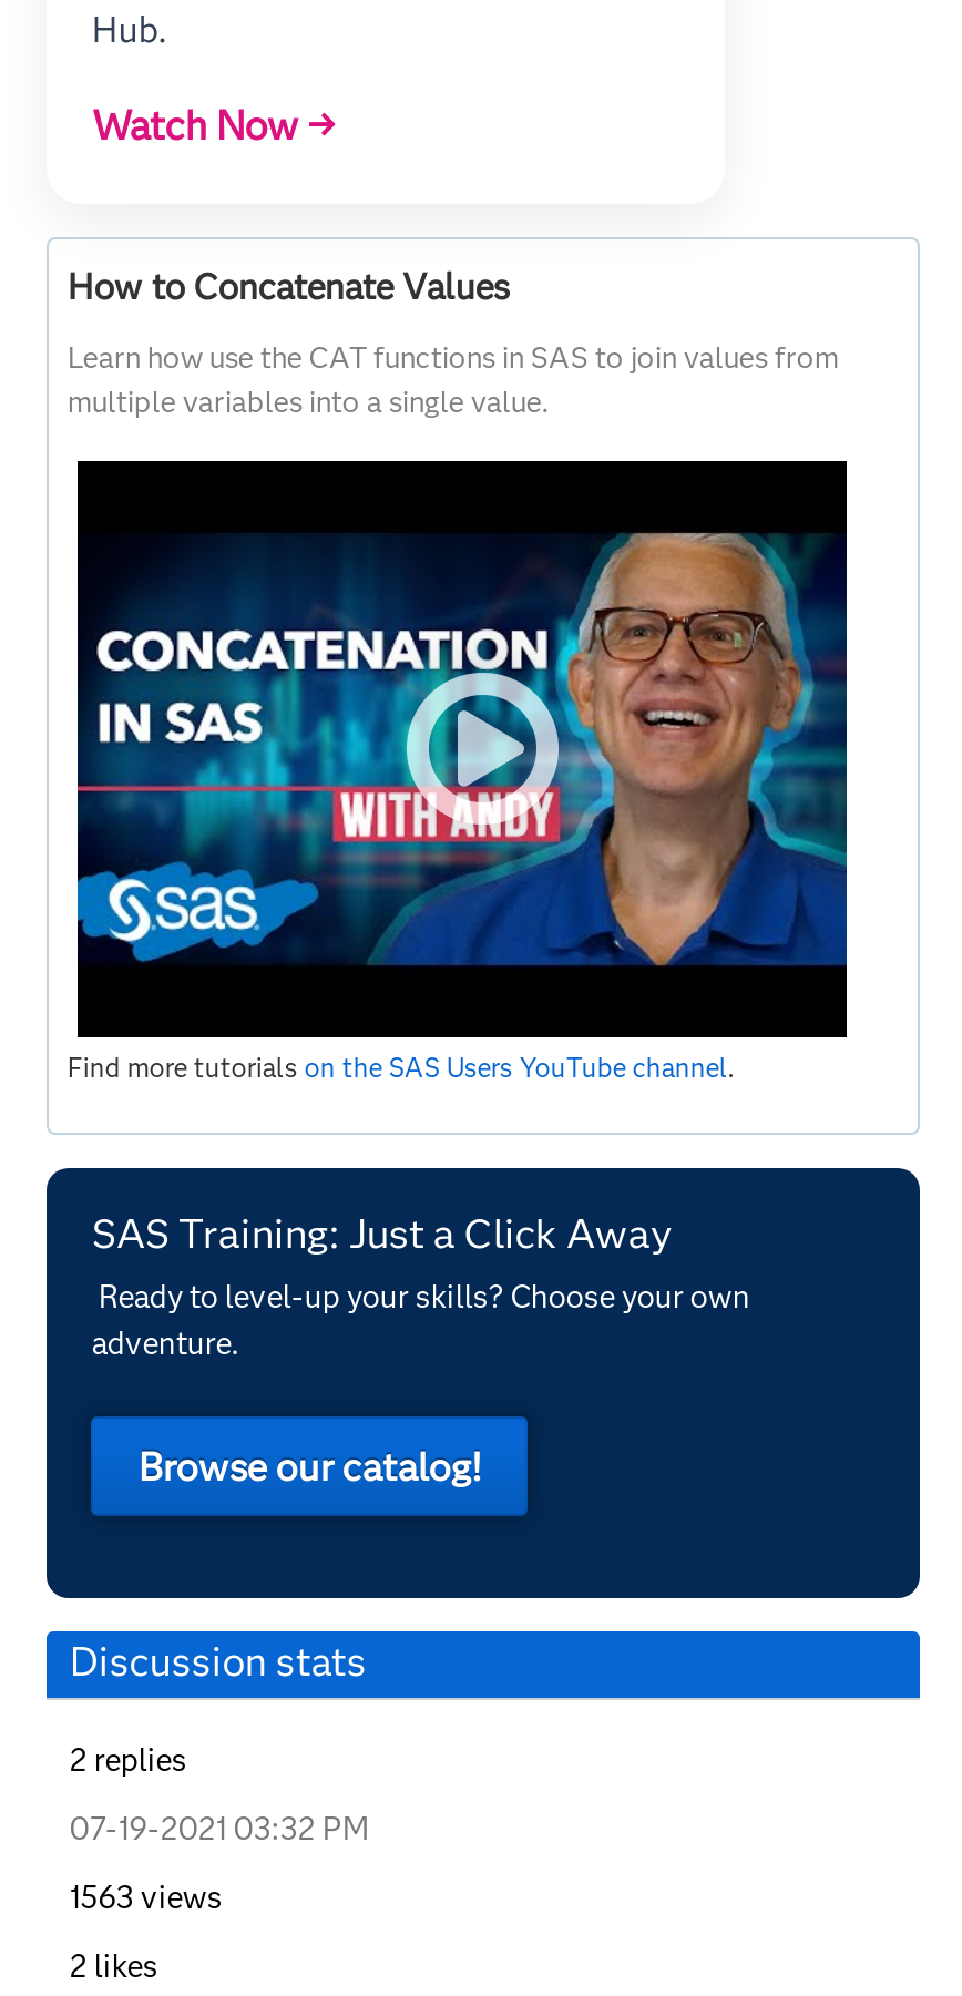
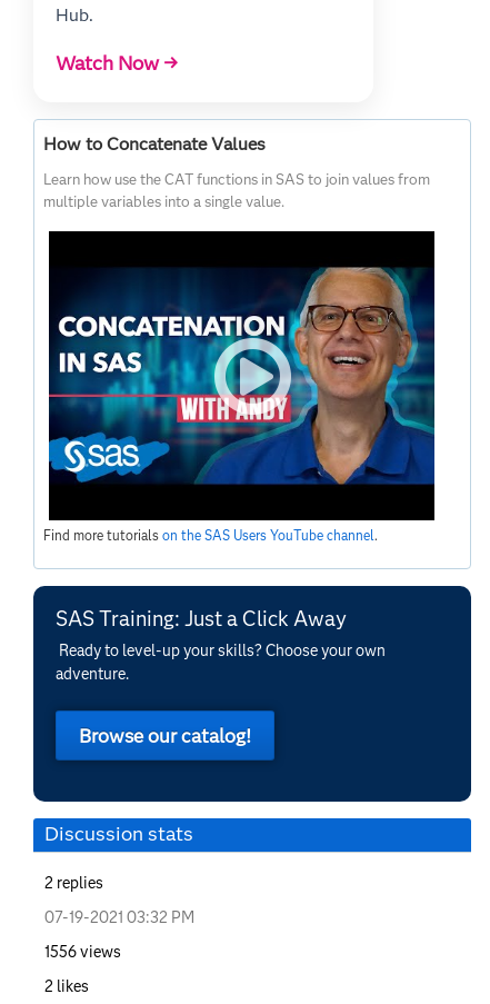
- 1563 views
+ 1556 views
